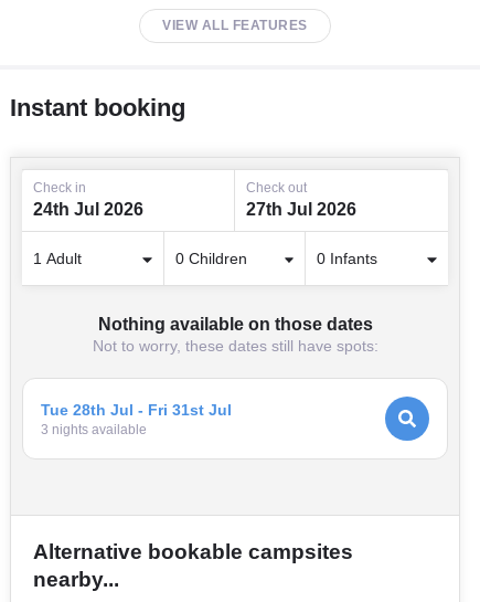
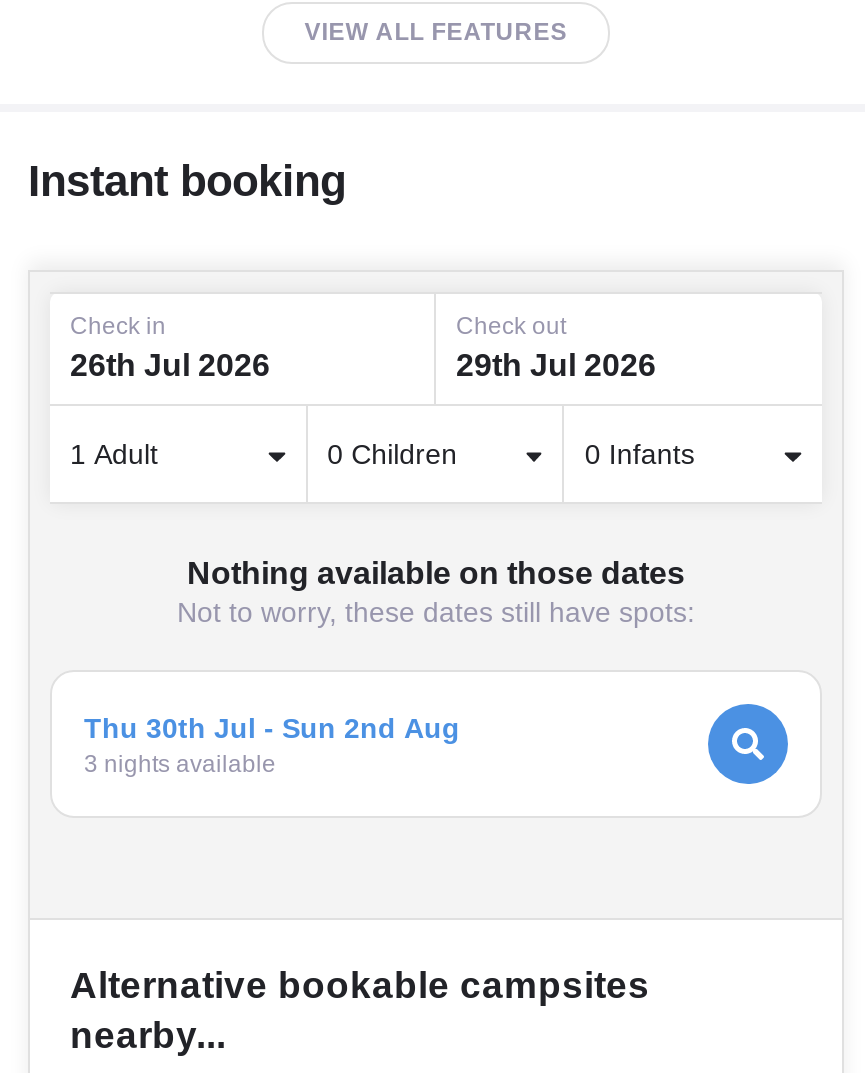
- 24th Jul 2026
+ 26th Jul 2026

- 27th Jul 2026
+ 29th Jul 2026

- Tue 28th Jul - Fri 31st Jul
+ Thu 30th Jul - Sun 2nd Aug
